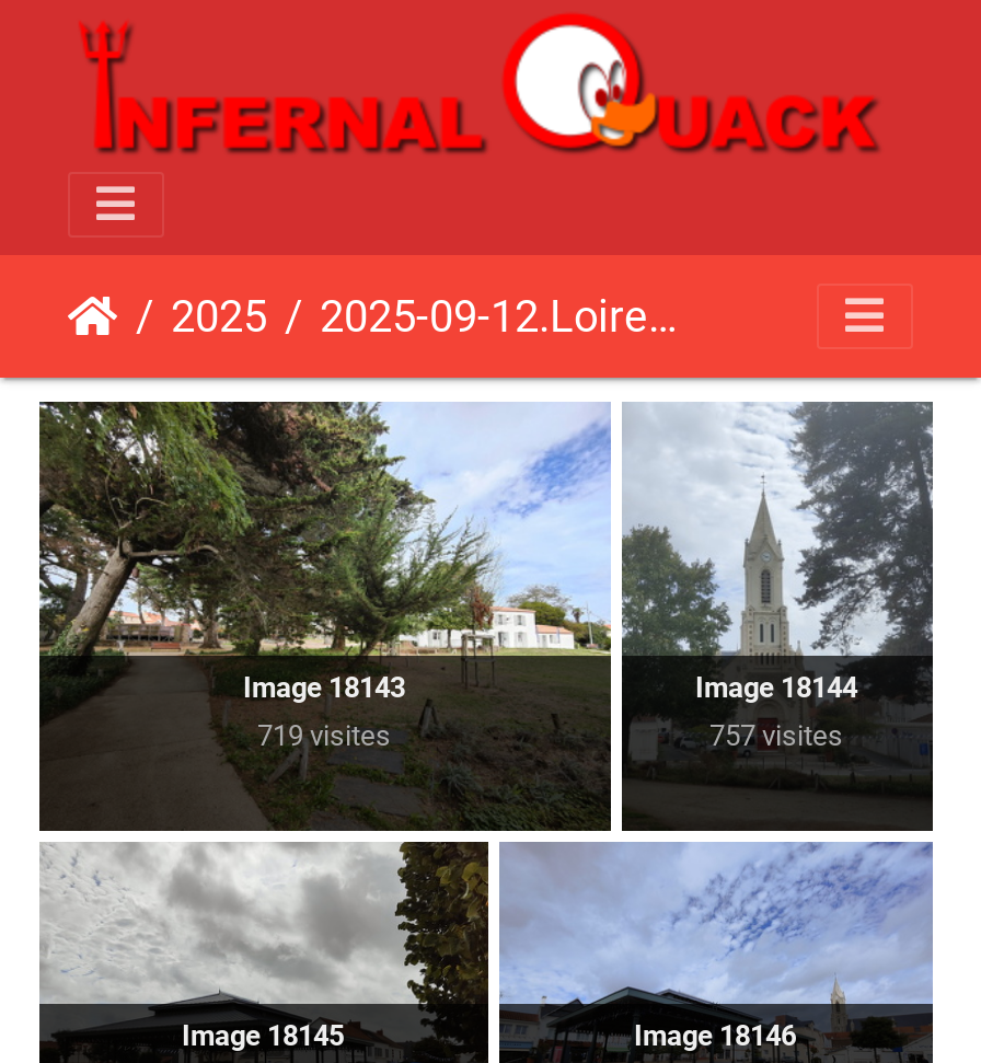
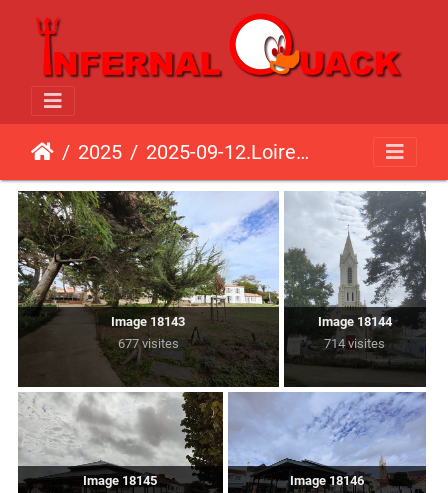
- 719 visites
+ 677 visites

- 757 visites
+ 714 visites
